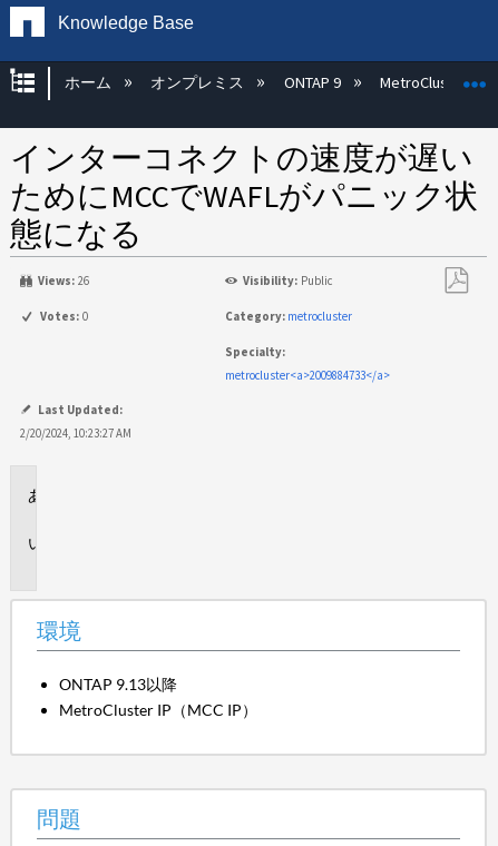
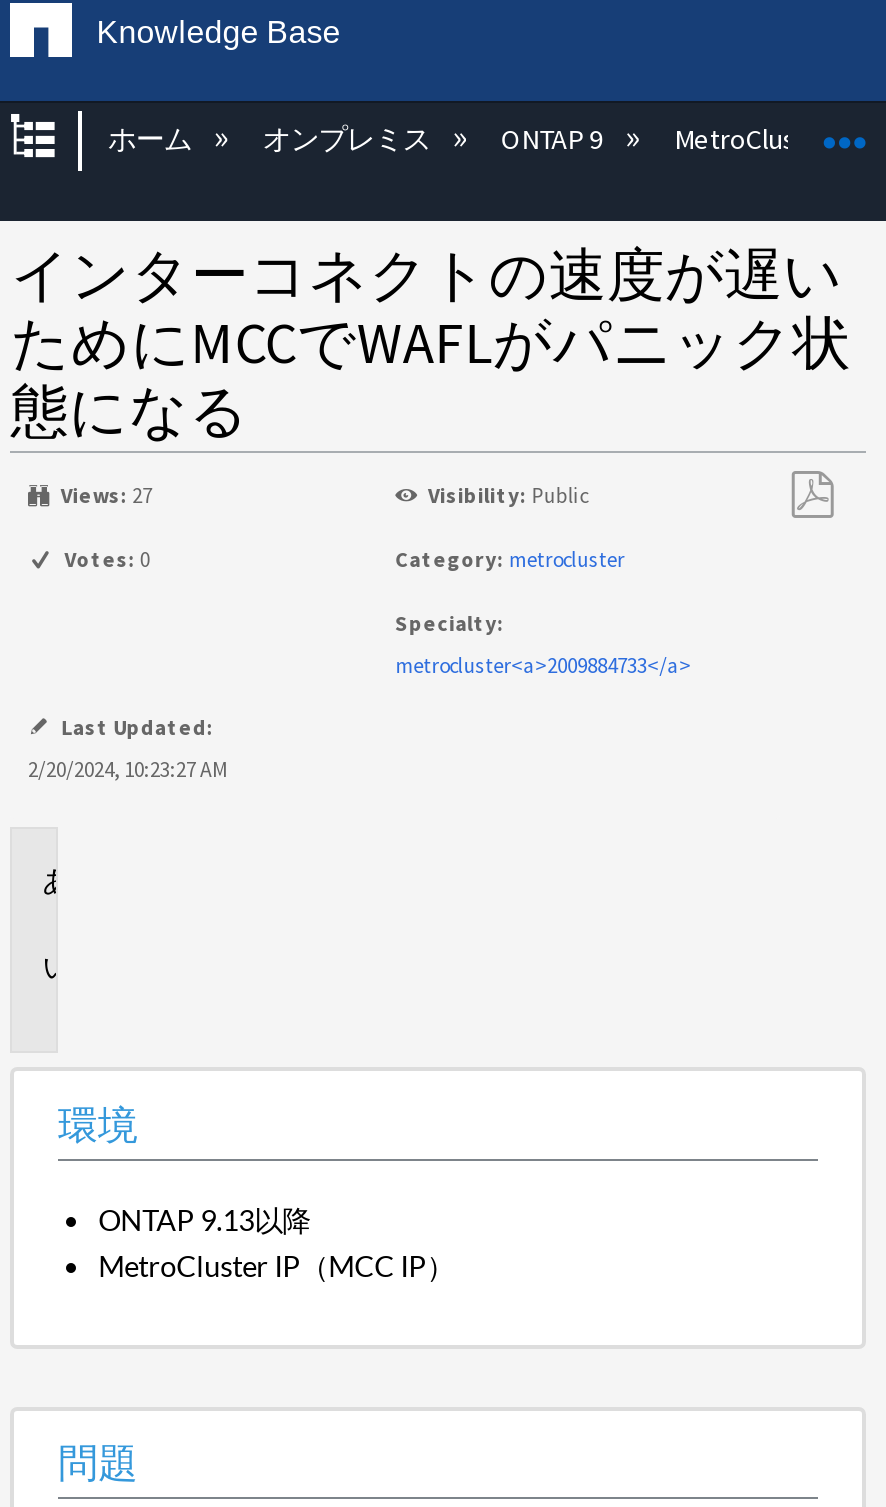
- Views: 26
+ Views: 27
